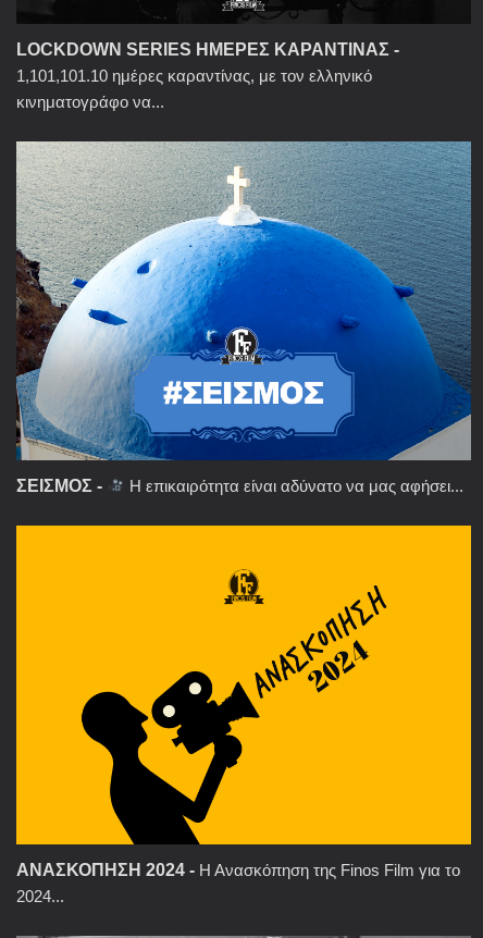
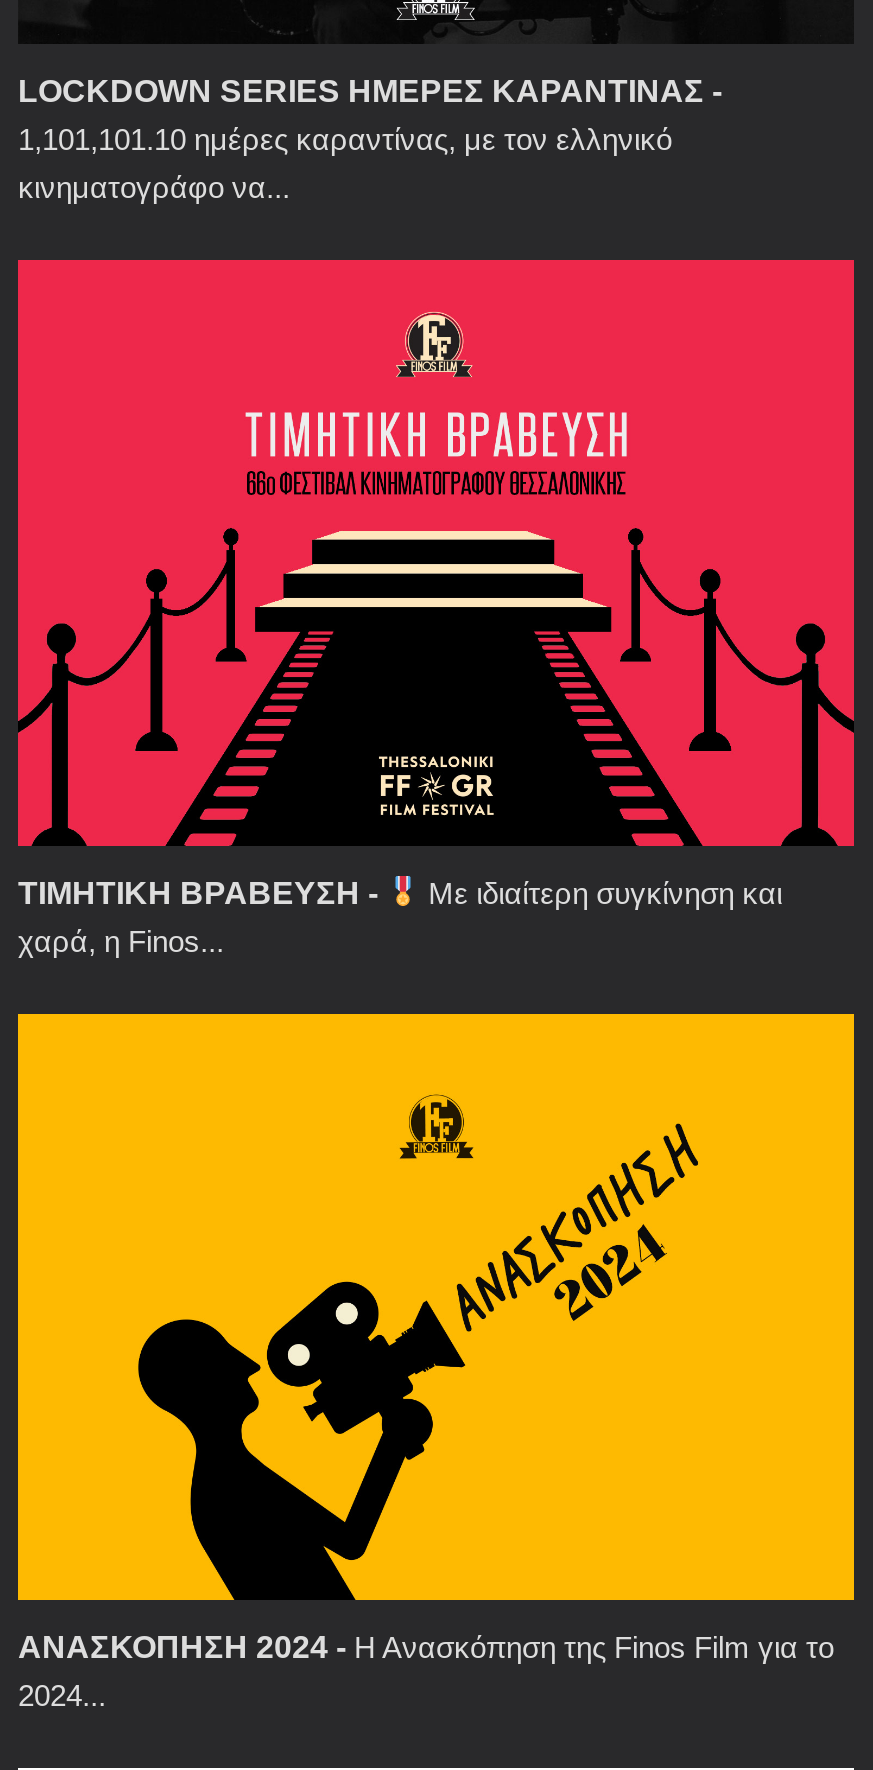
- [image]
- ΣΕΙΣΜΟΣ -
- H επικαιρότητα είναι αδύνατο να μας αφήσει...
+ [image]
+ ΤΙΜΗΤΙΚΗ ΒΡΑΒΕΥΣΗ -
+ Με ιδιαίτερη συγκίνηση και
+ χαρά, η Finos...
